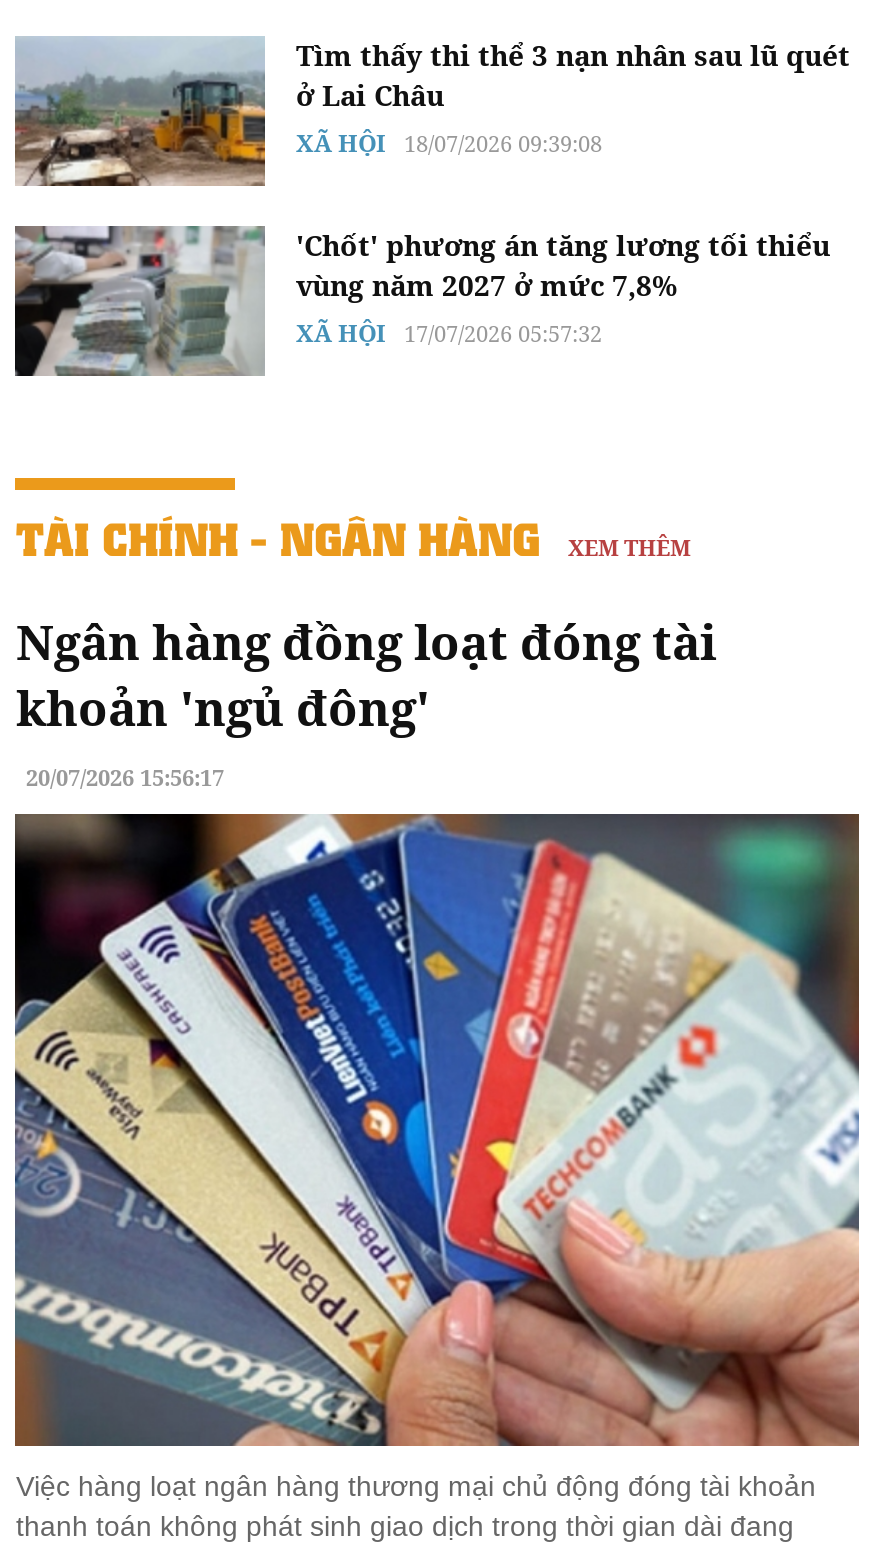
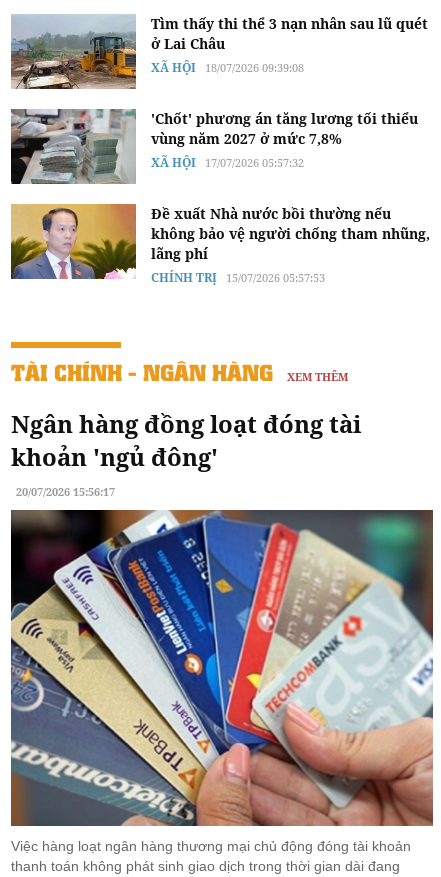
+ [image]
+ Đề xuất Nhà nước bồi thường nếu
+ không bảo vệ người chống tham nhũng,
+ lãng phí
+ CHÍNH TRỊ 15/07/2026 05:57:53
